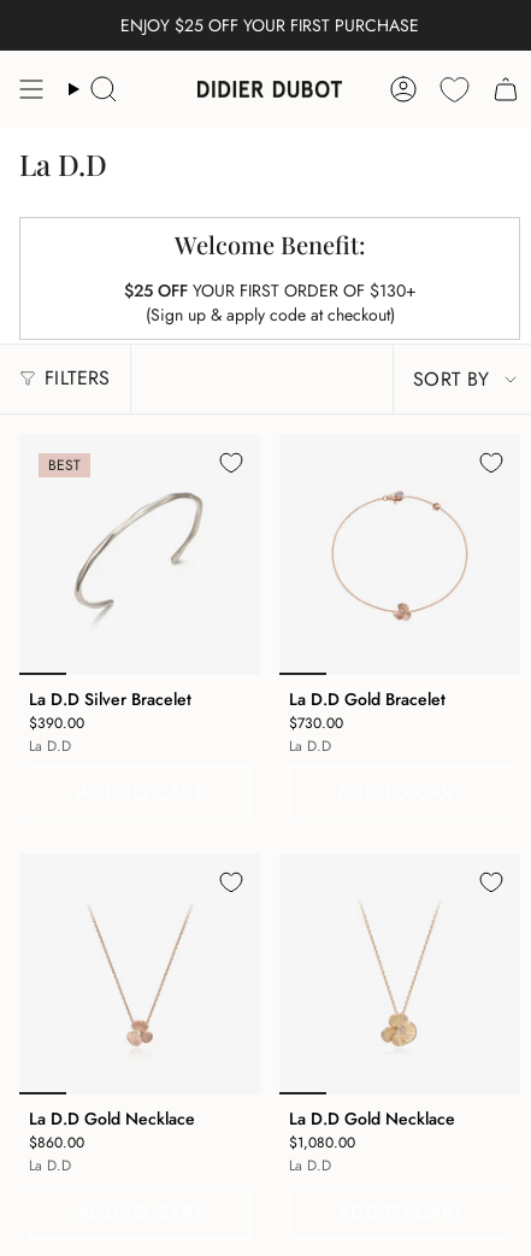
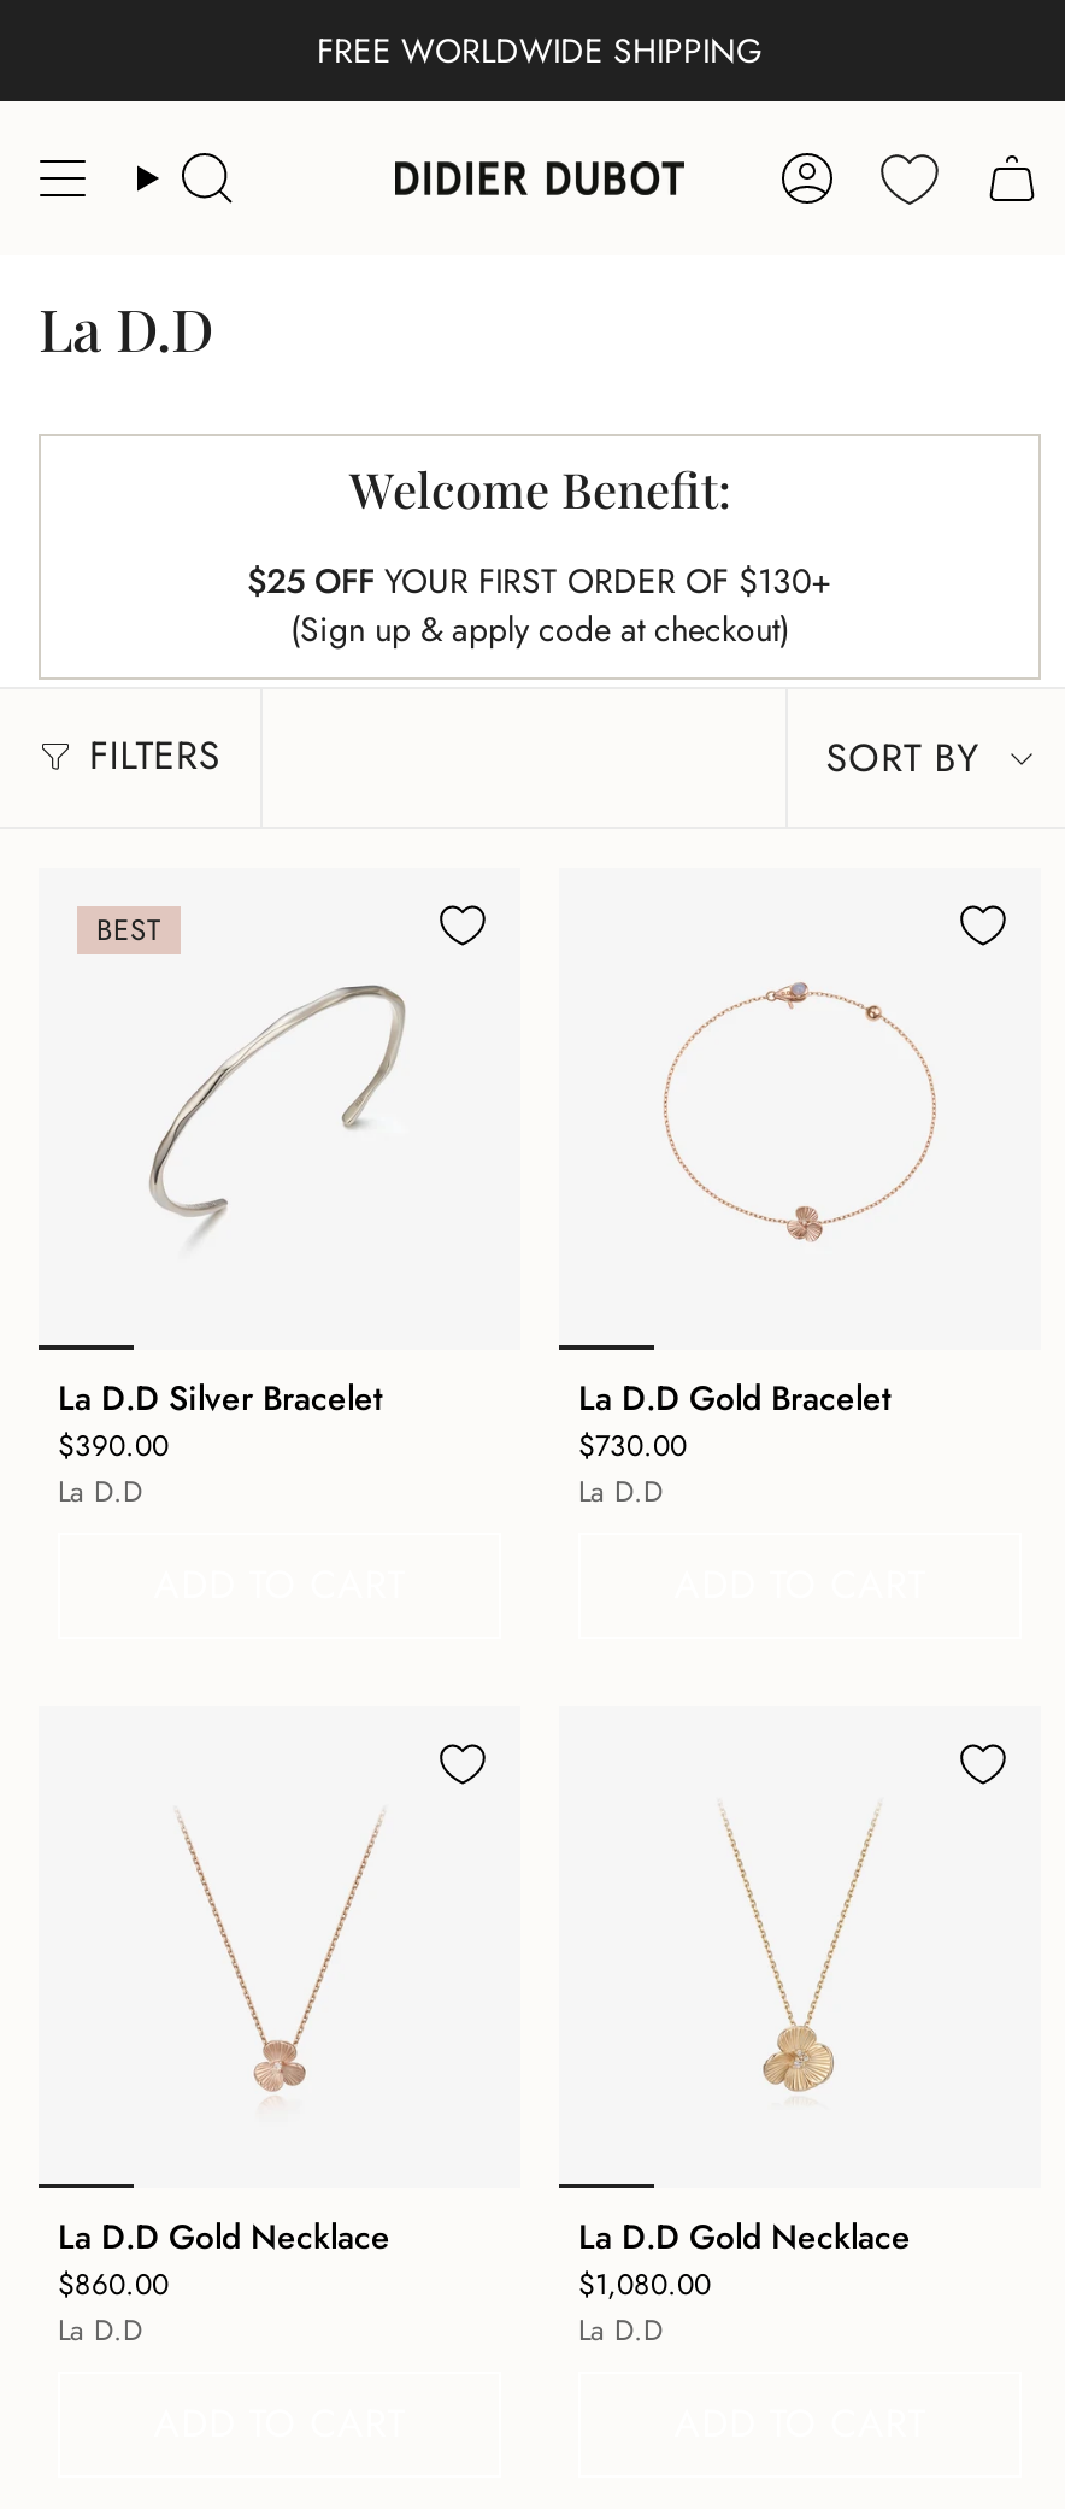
- ENJOY $25 OFF YOUR FIRST PURCHASE
+ FREE WORLDWIDE SHIPPING
